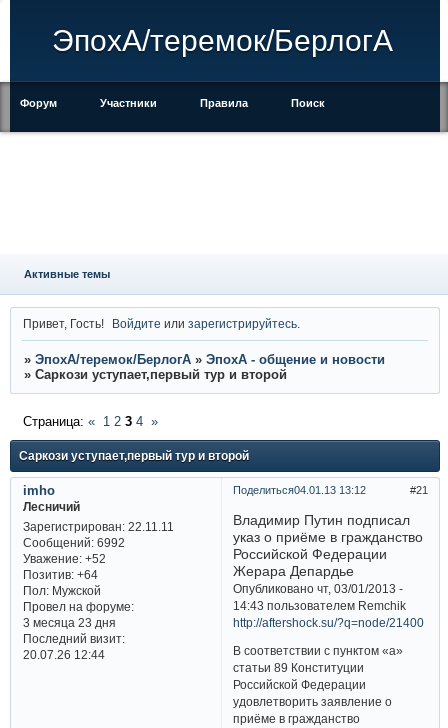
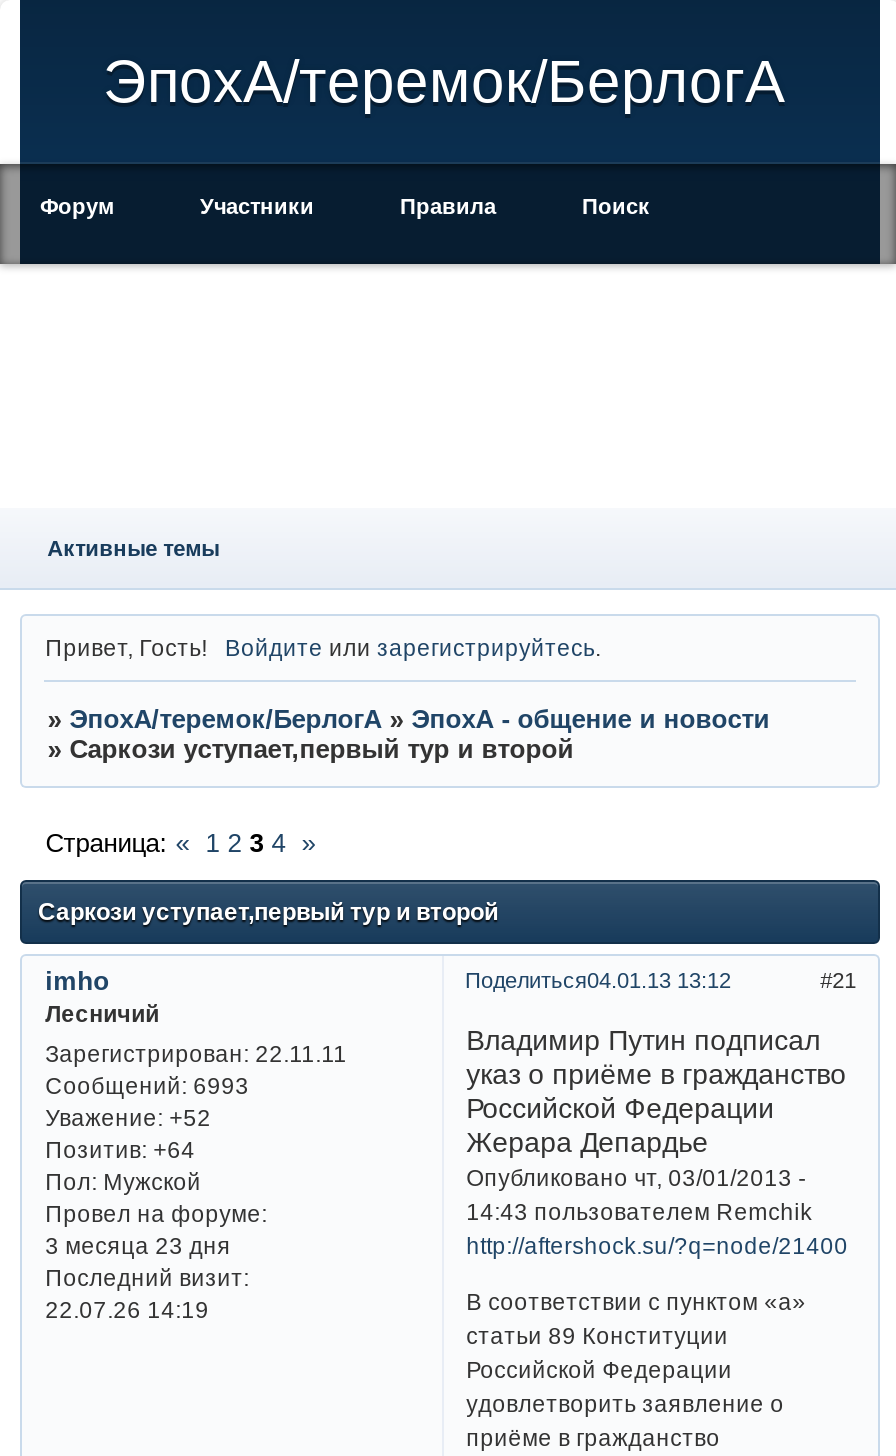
- Сообщений: 6992
+ Сообщений: 6993

- 20.07.26 12:44
+ 22.07.26 14:19
